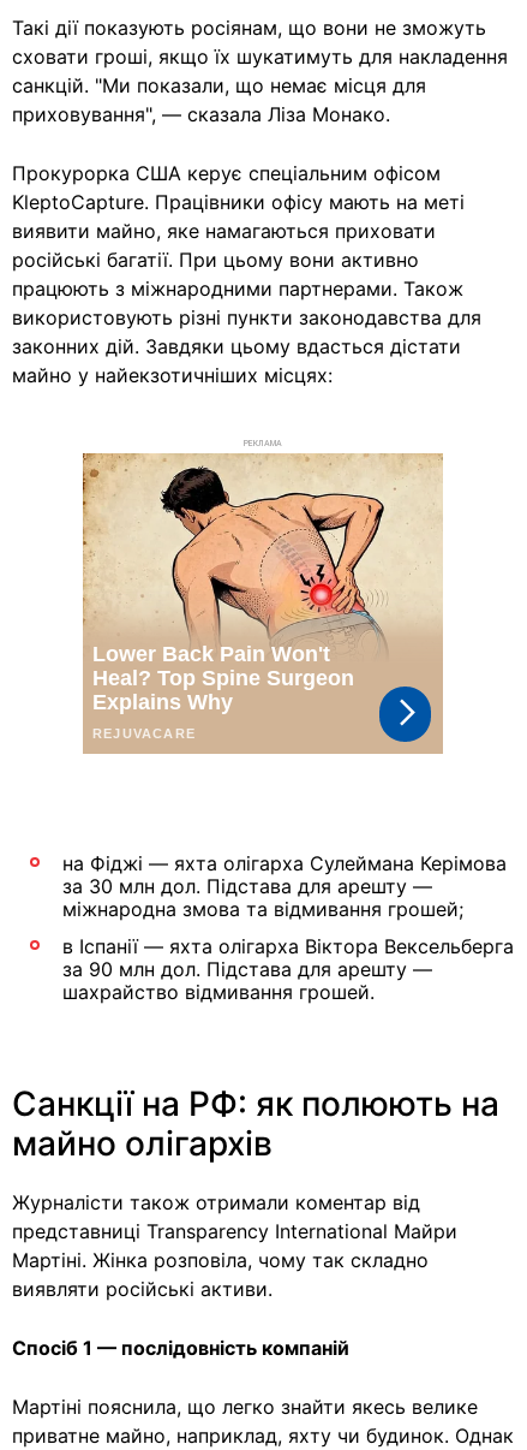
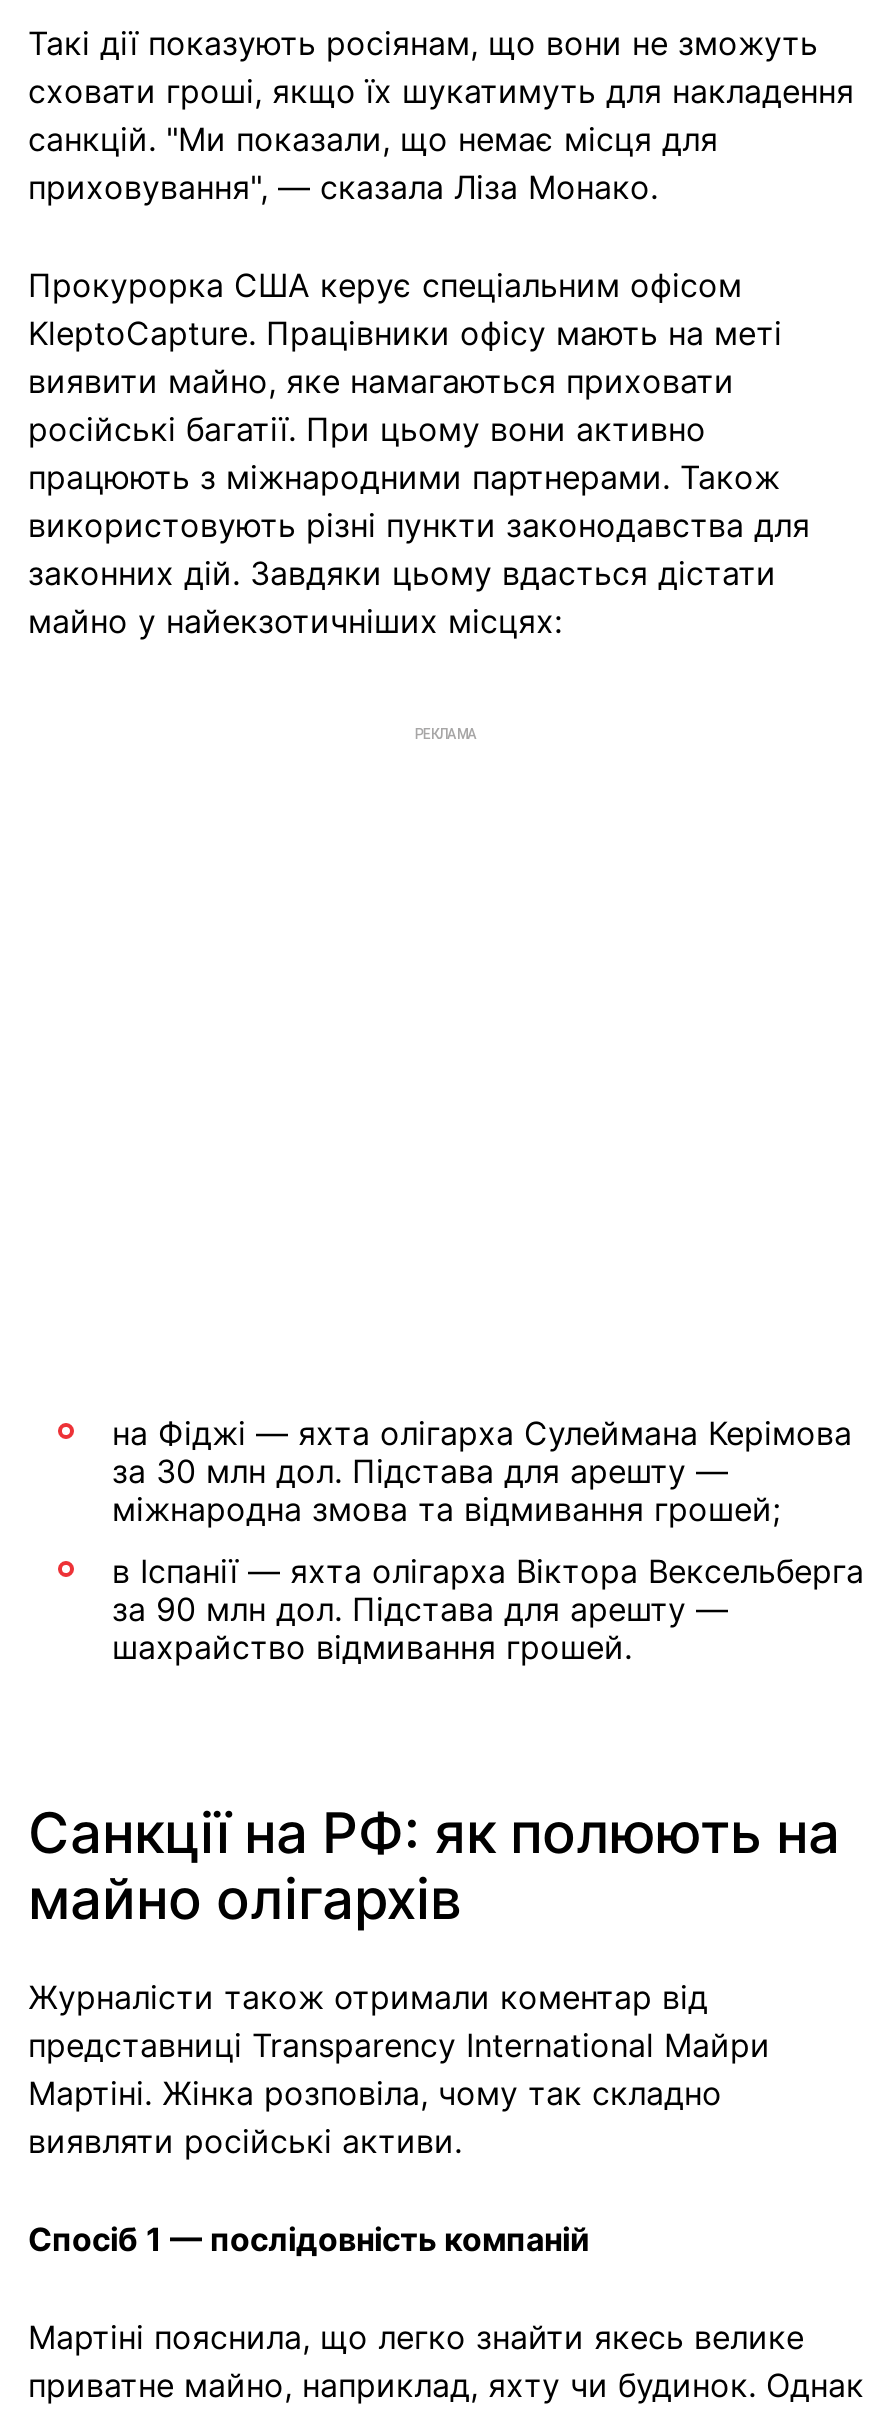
- [image]
